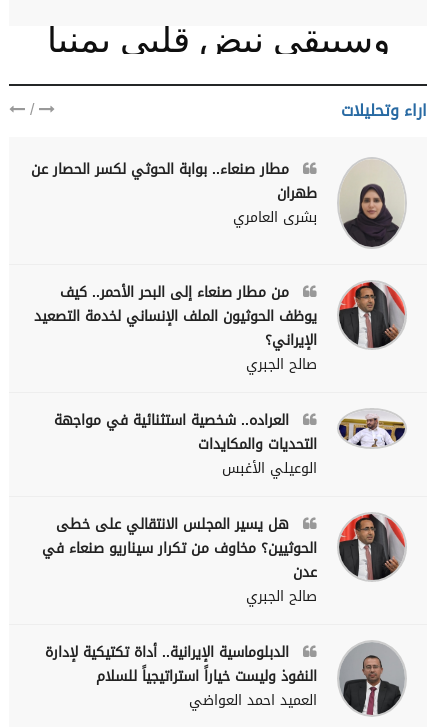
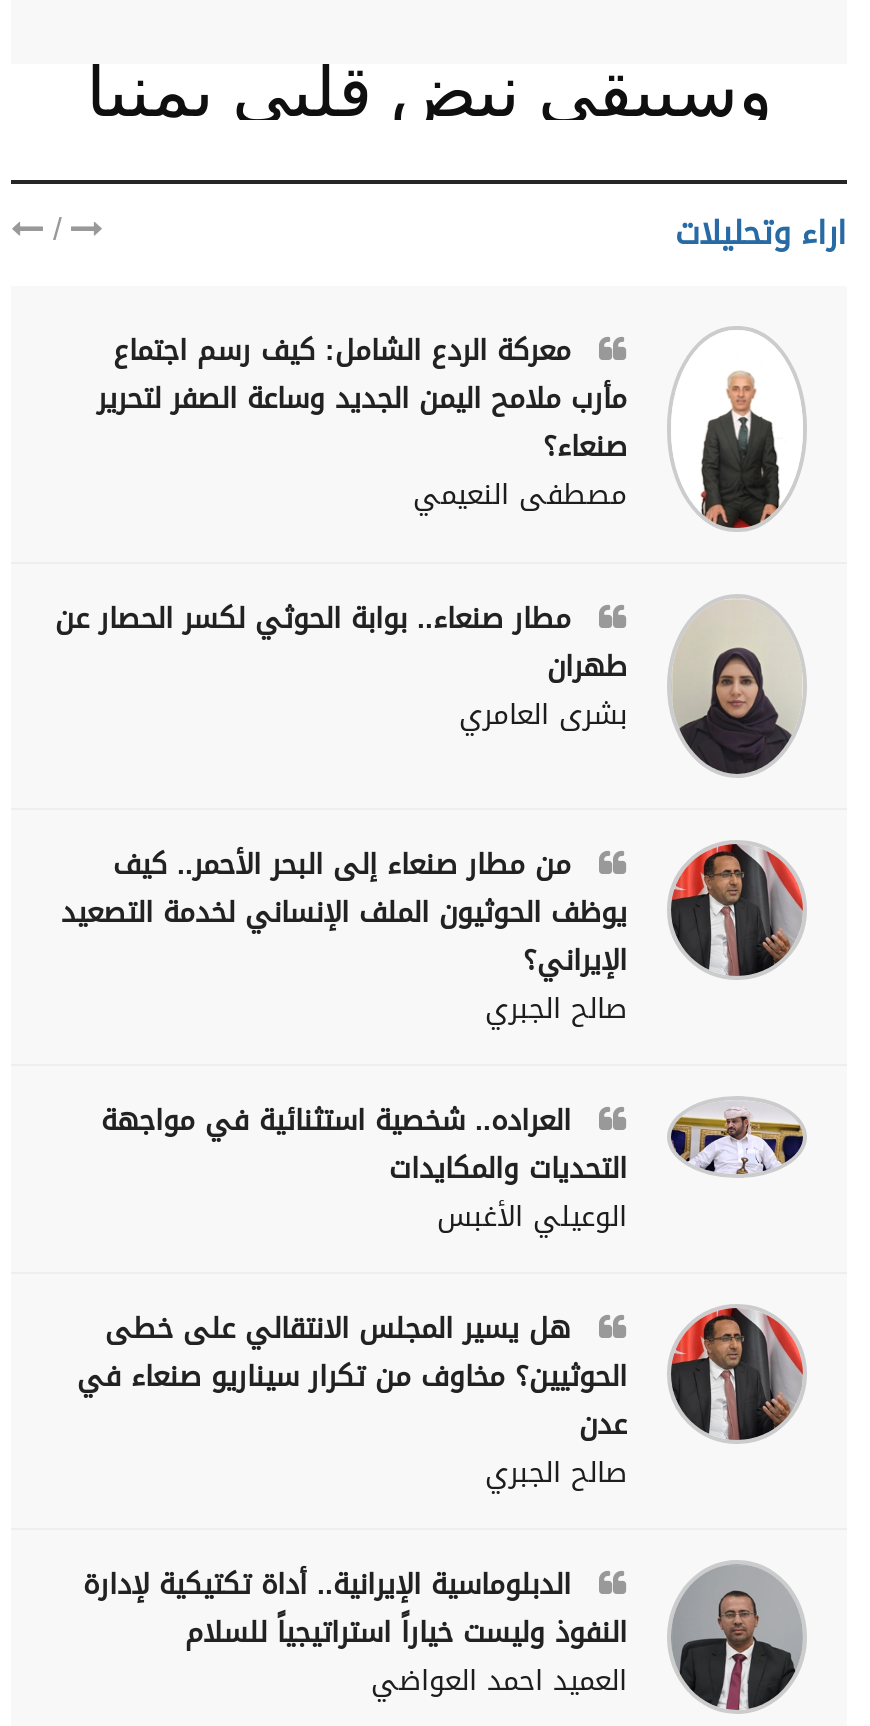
+ [image]
+ معركة الردع الشامل: كيف رسم اجتماع
+ مأرب ملامح اليمن الجديد وساعة الصفر لتحرير
+ صنعاء؟
+ مصطفى النعيمي
